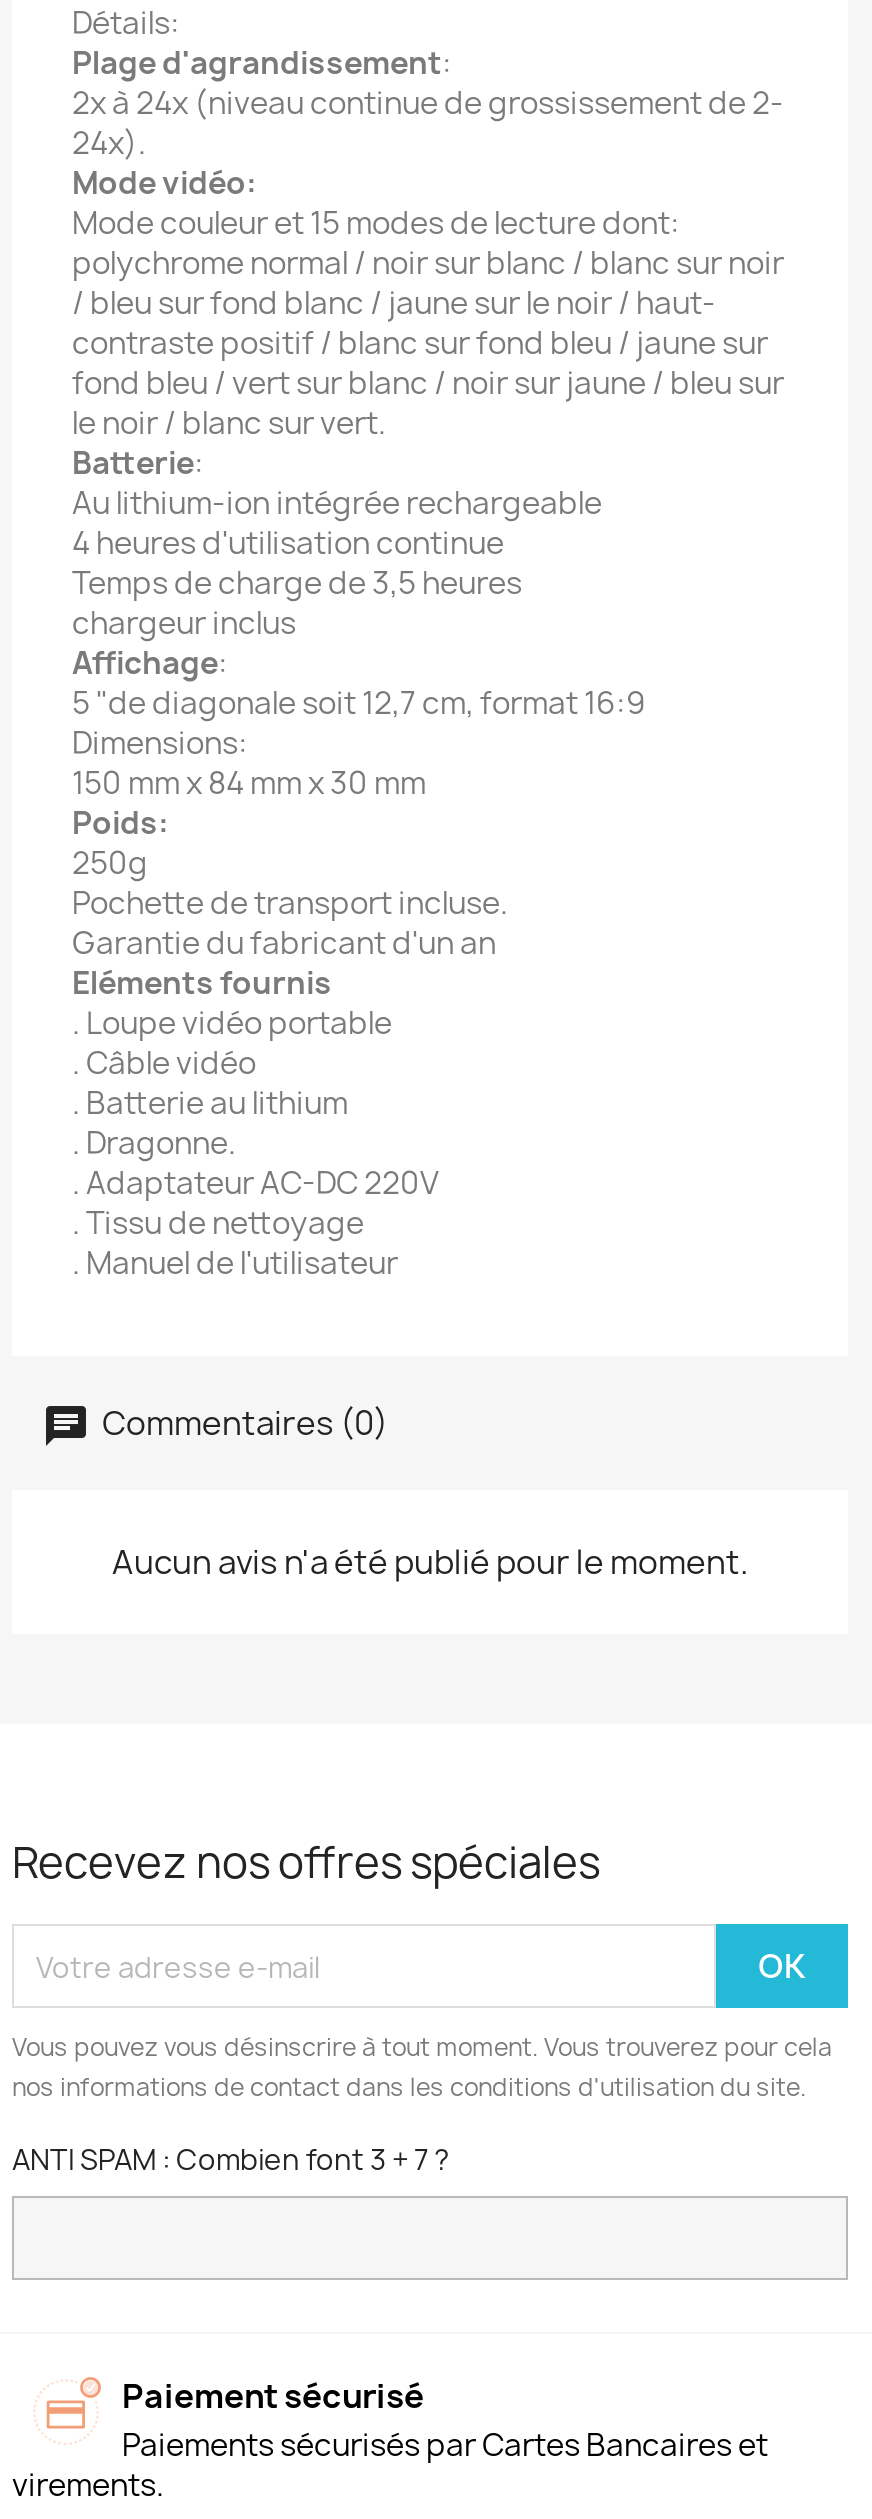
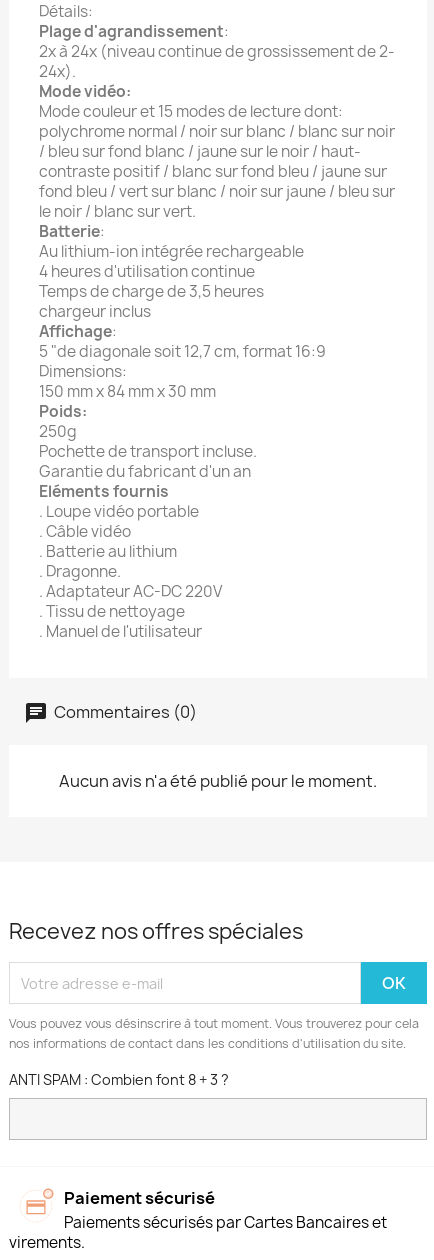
- ANTI SPAM : Combien font 3 + 7 ?
+ ANTI SPAM : Combien font 8 + 3 ?
